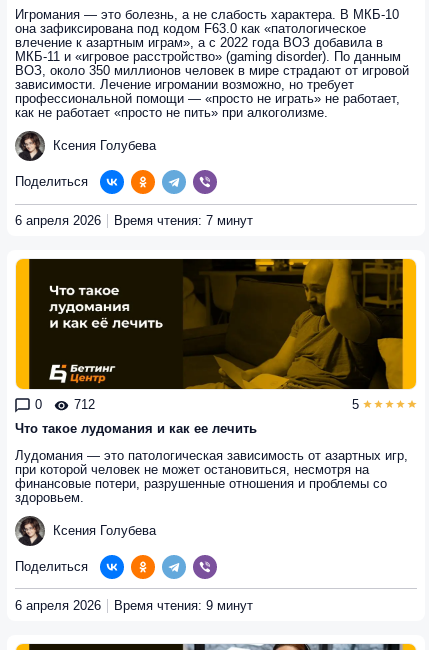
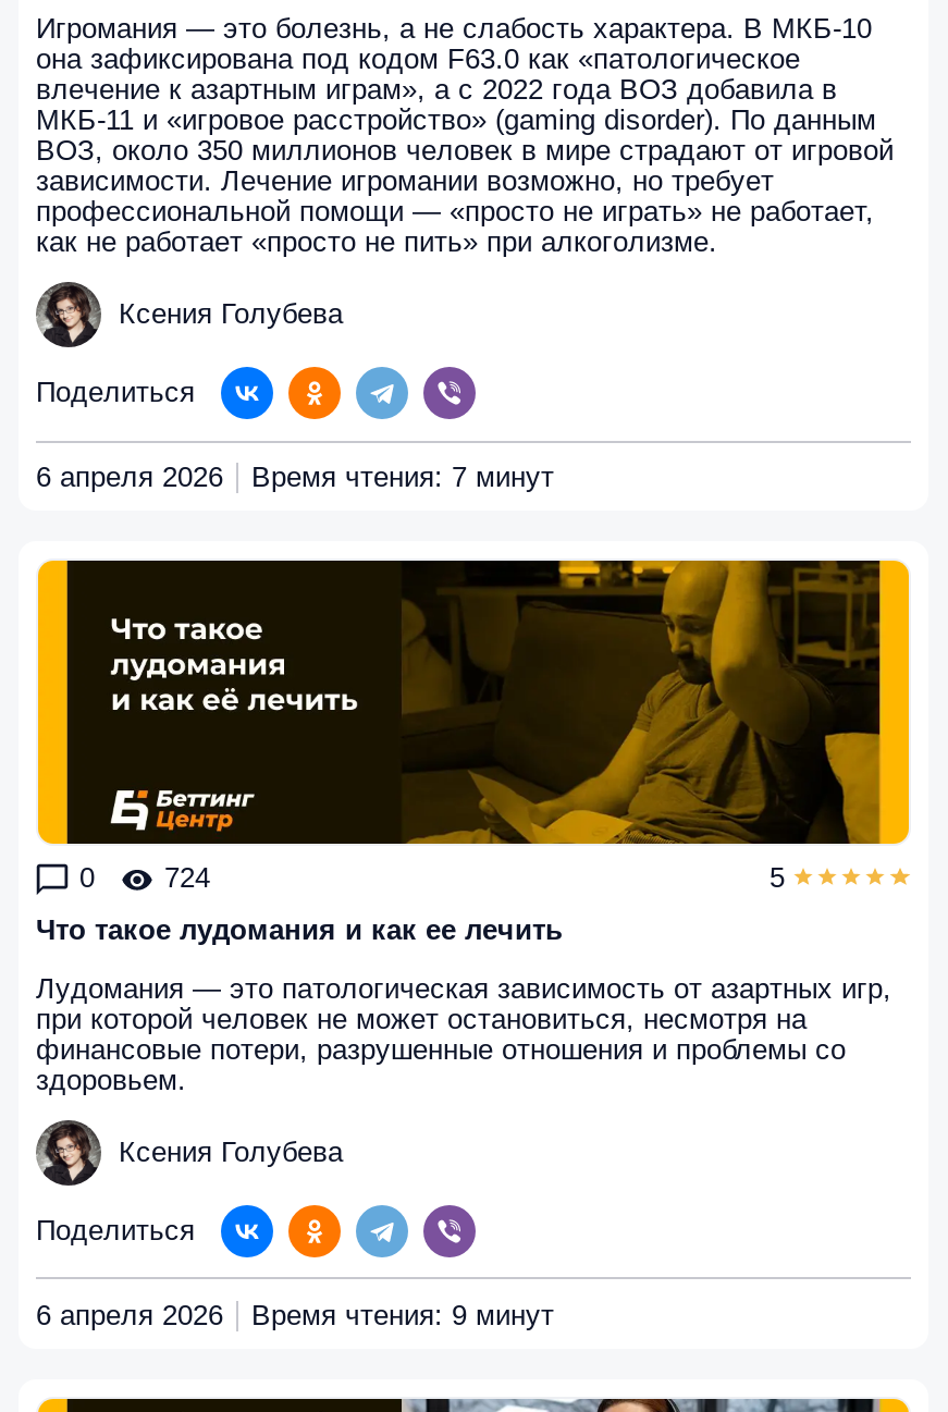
- 712
+ 724
